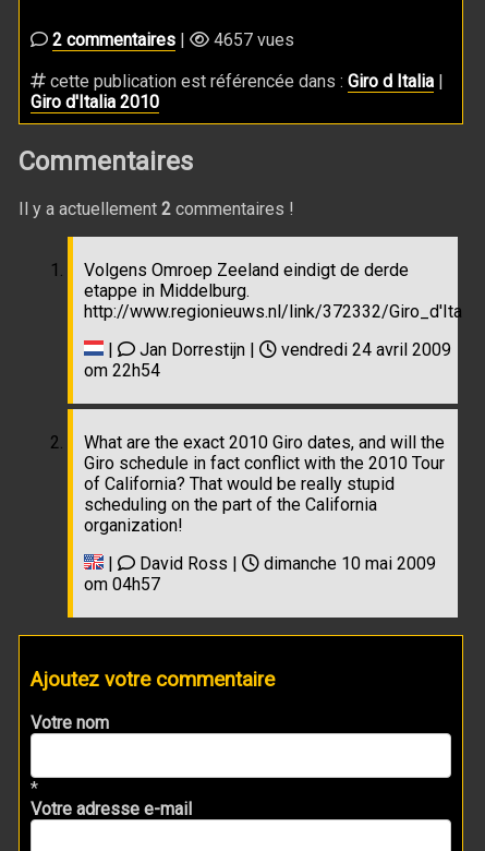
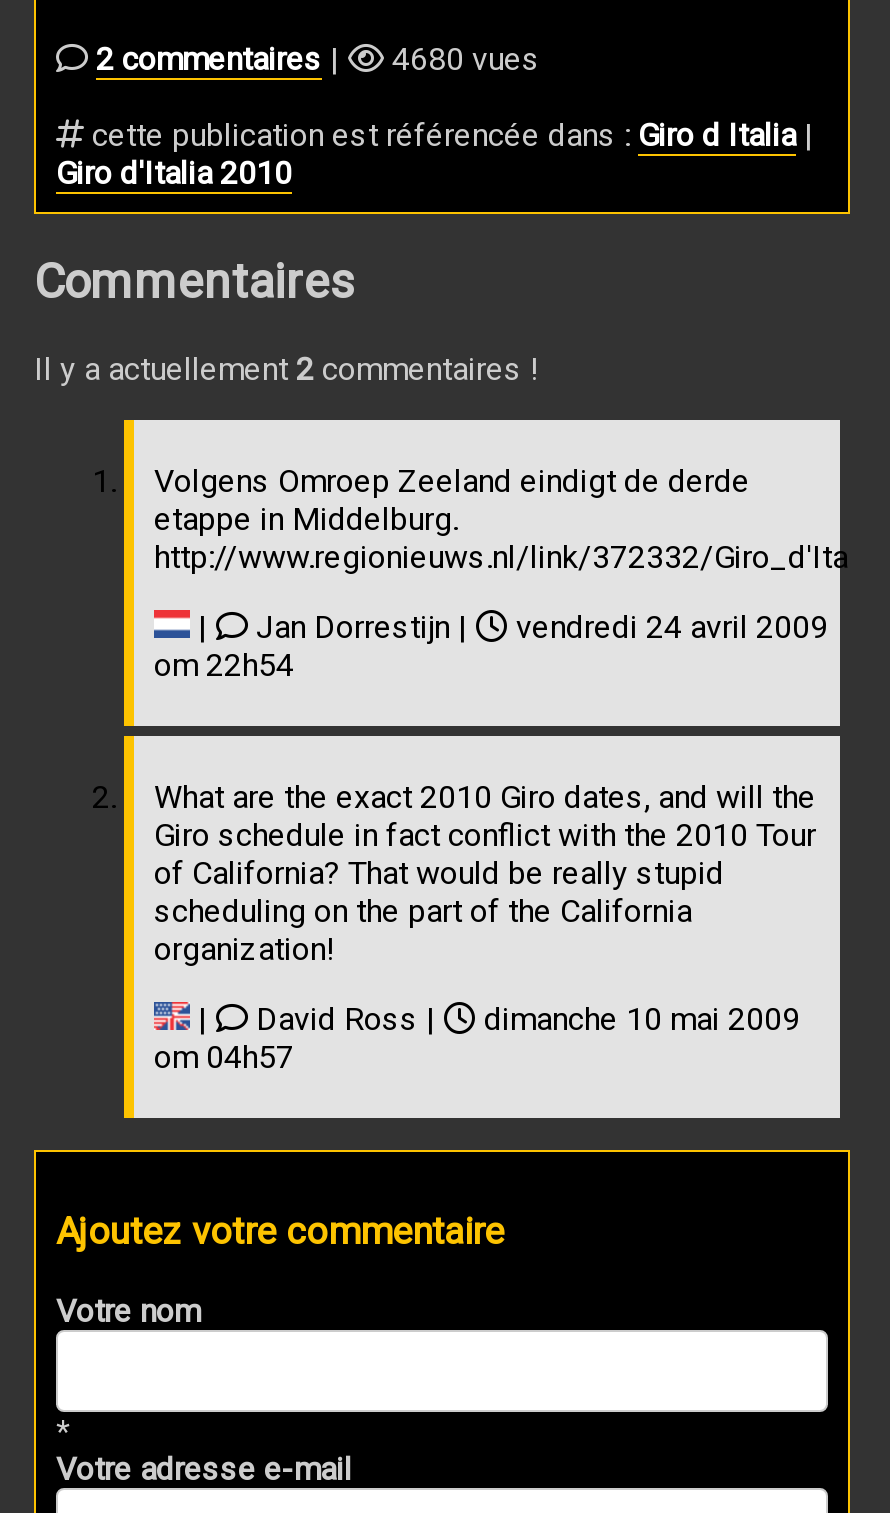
- 4657 vues
+ 4680 vues
